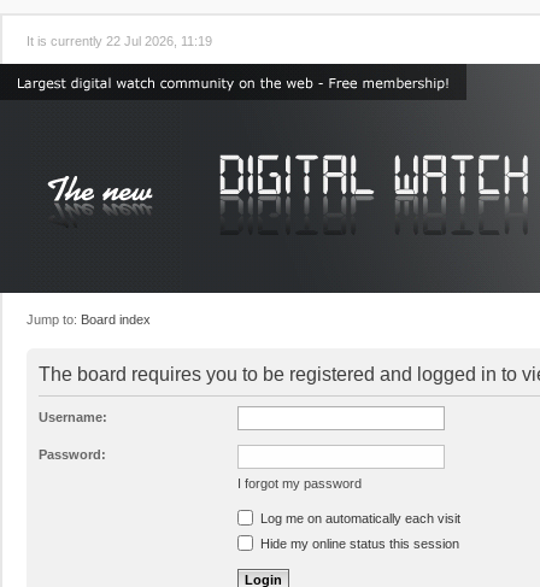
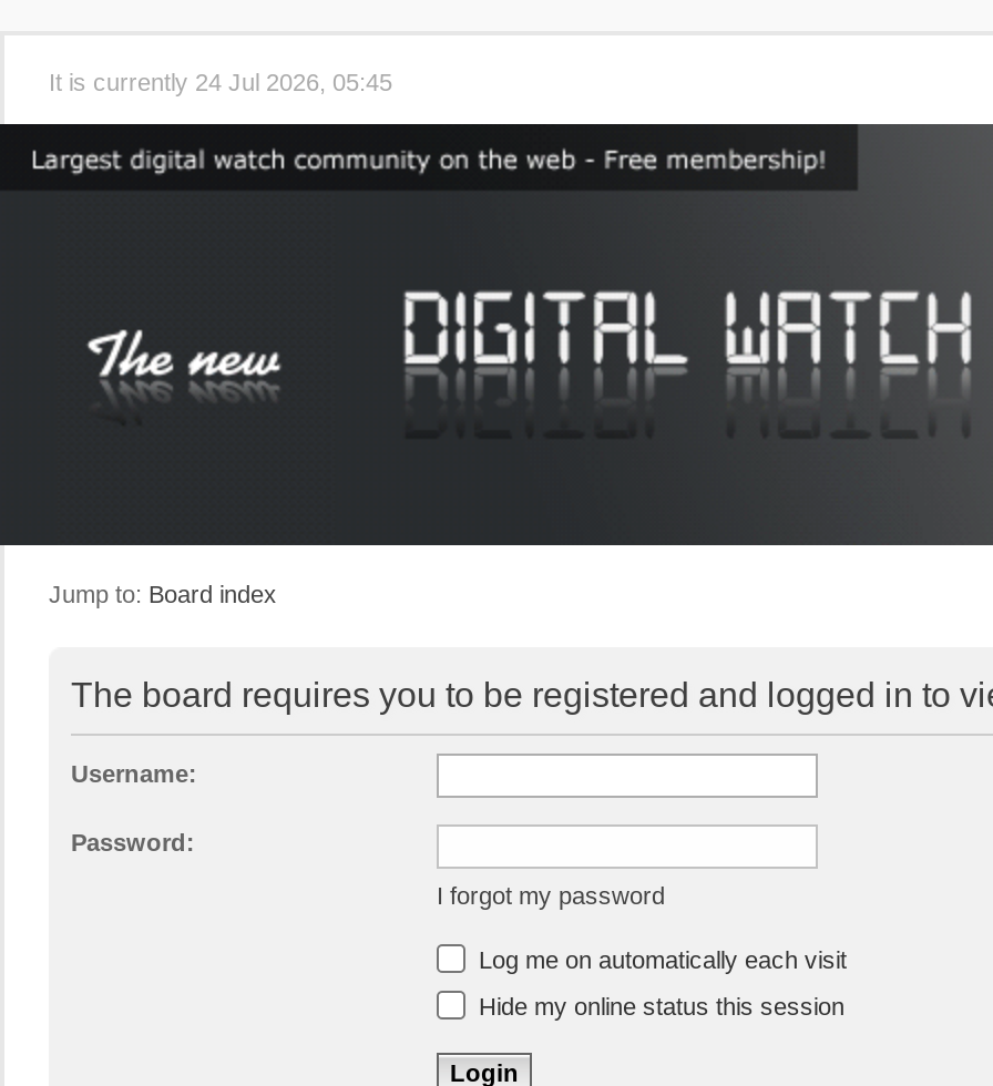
- It is currently 22 Jul 2026, 11:19
+ It is currently 24 Jul 2026, 05:45
